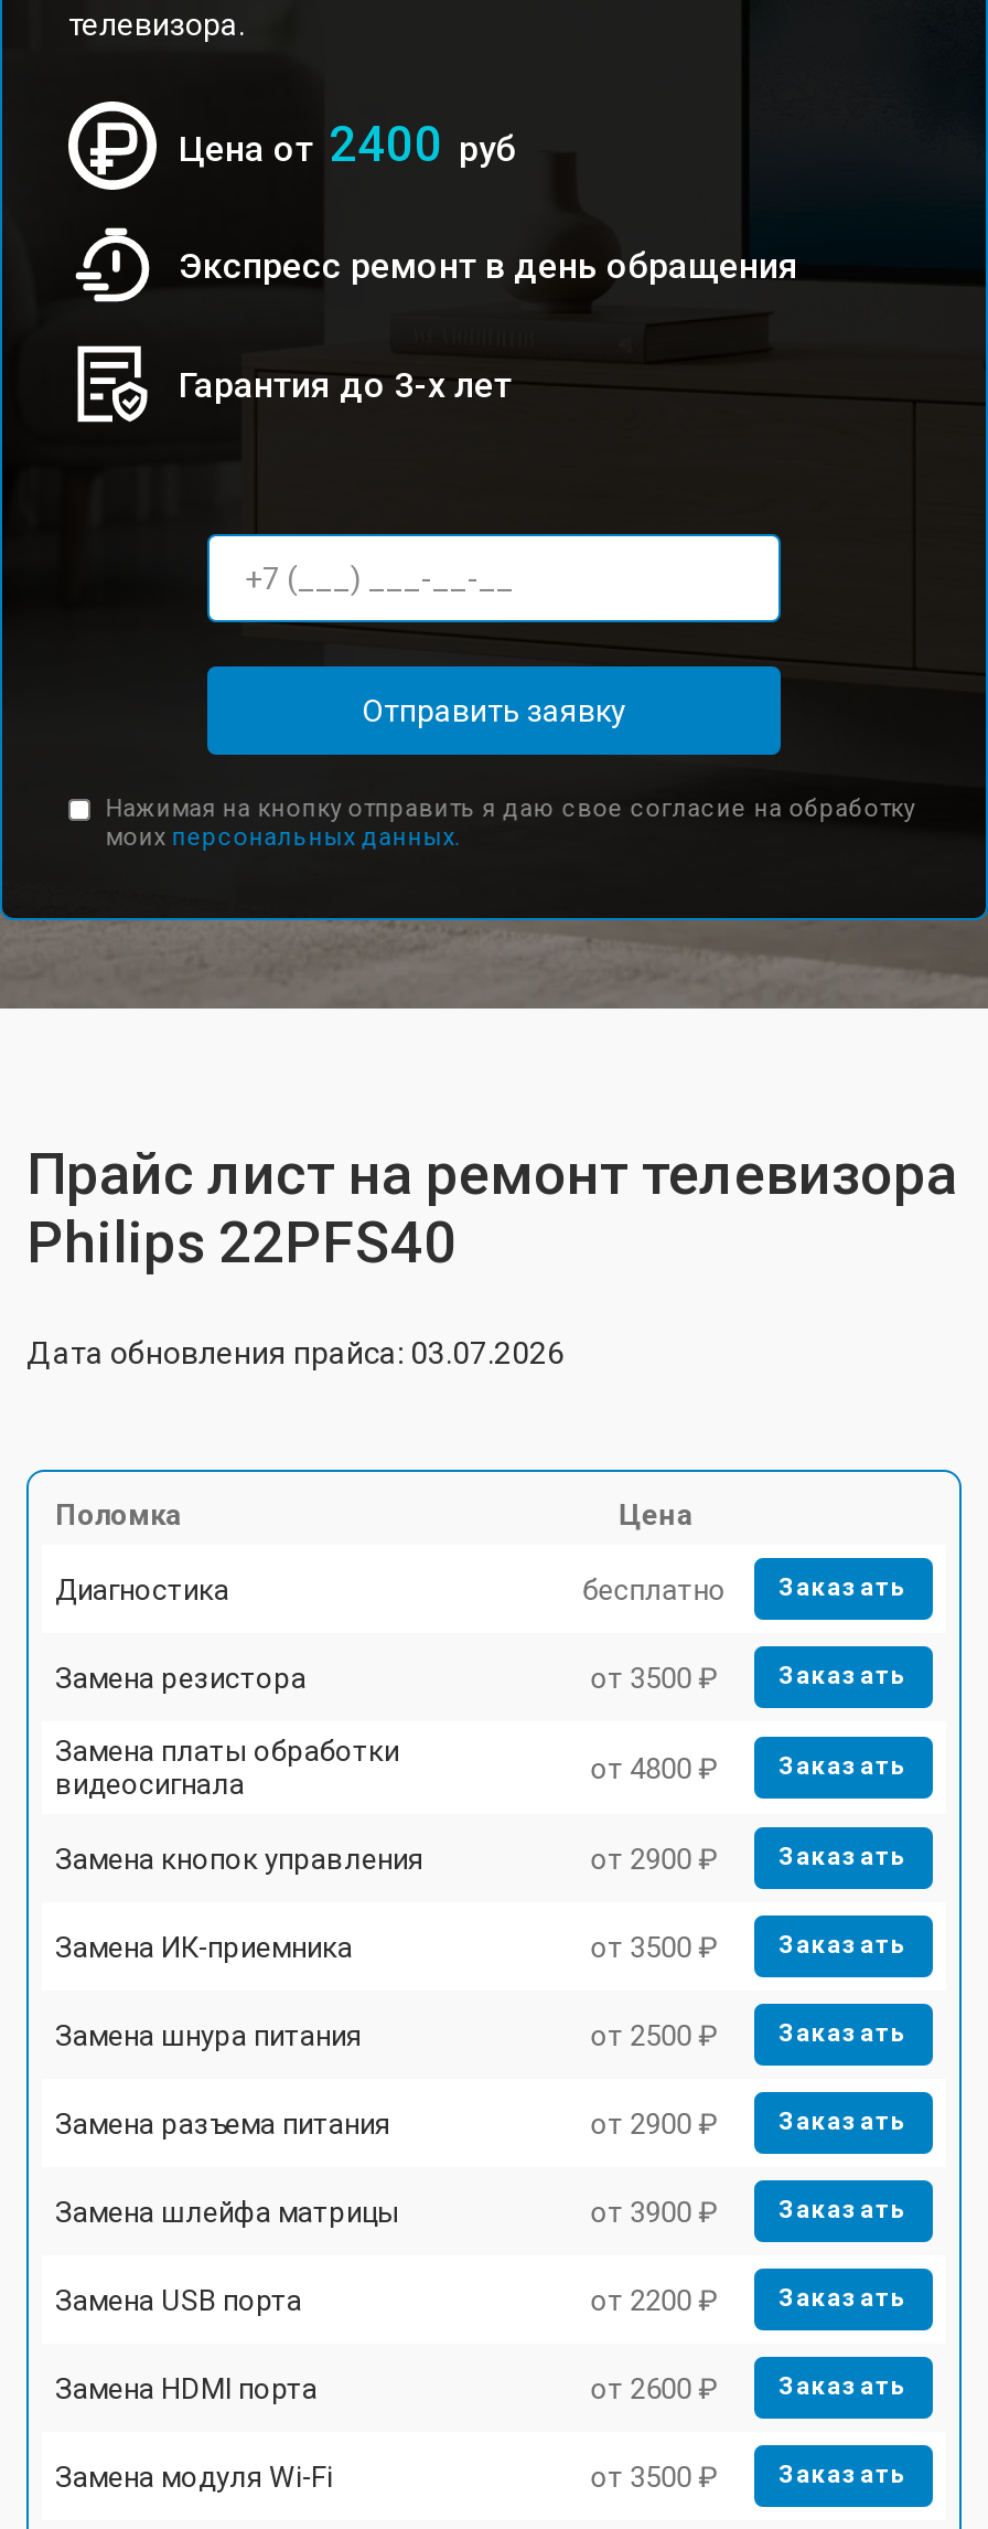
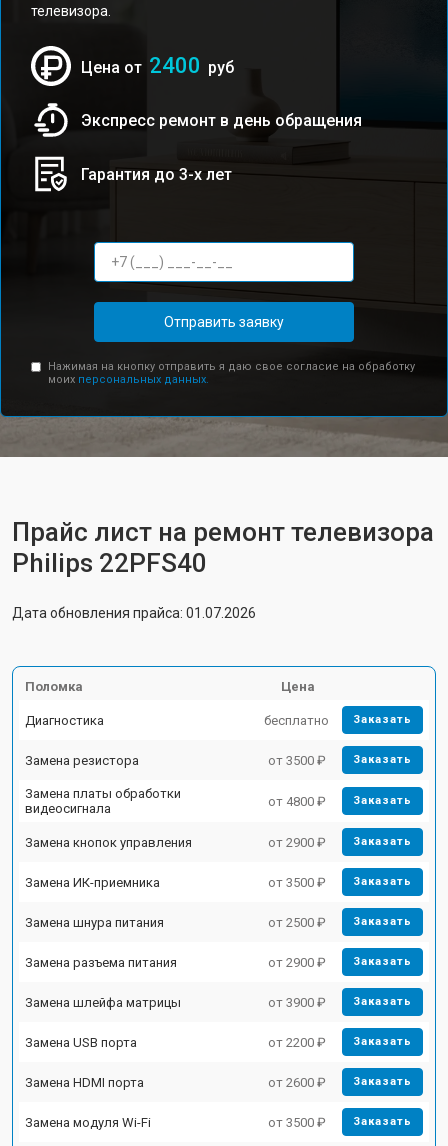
- Дата обновления прайса: 03.07.2026
+ Дата обновления прайса: 01.07.2026
